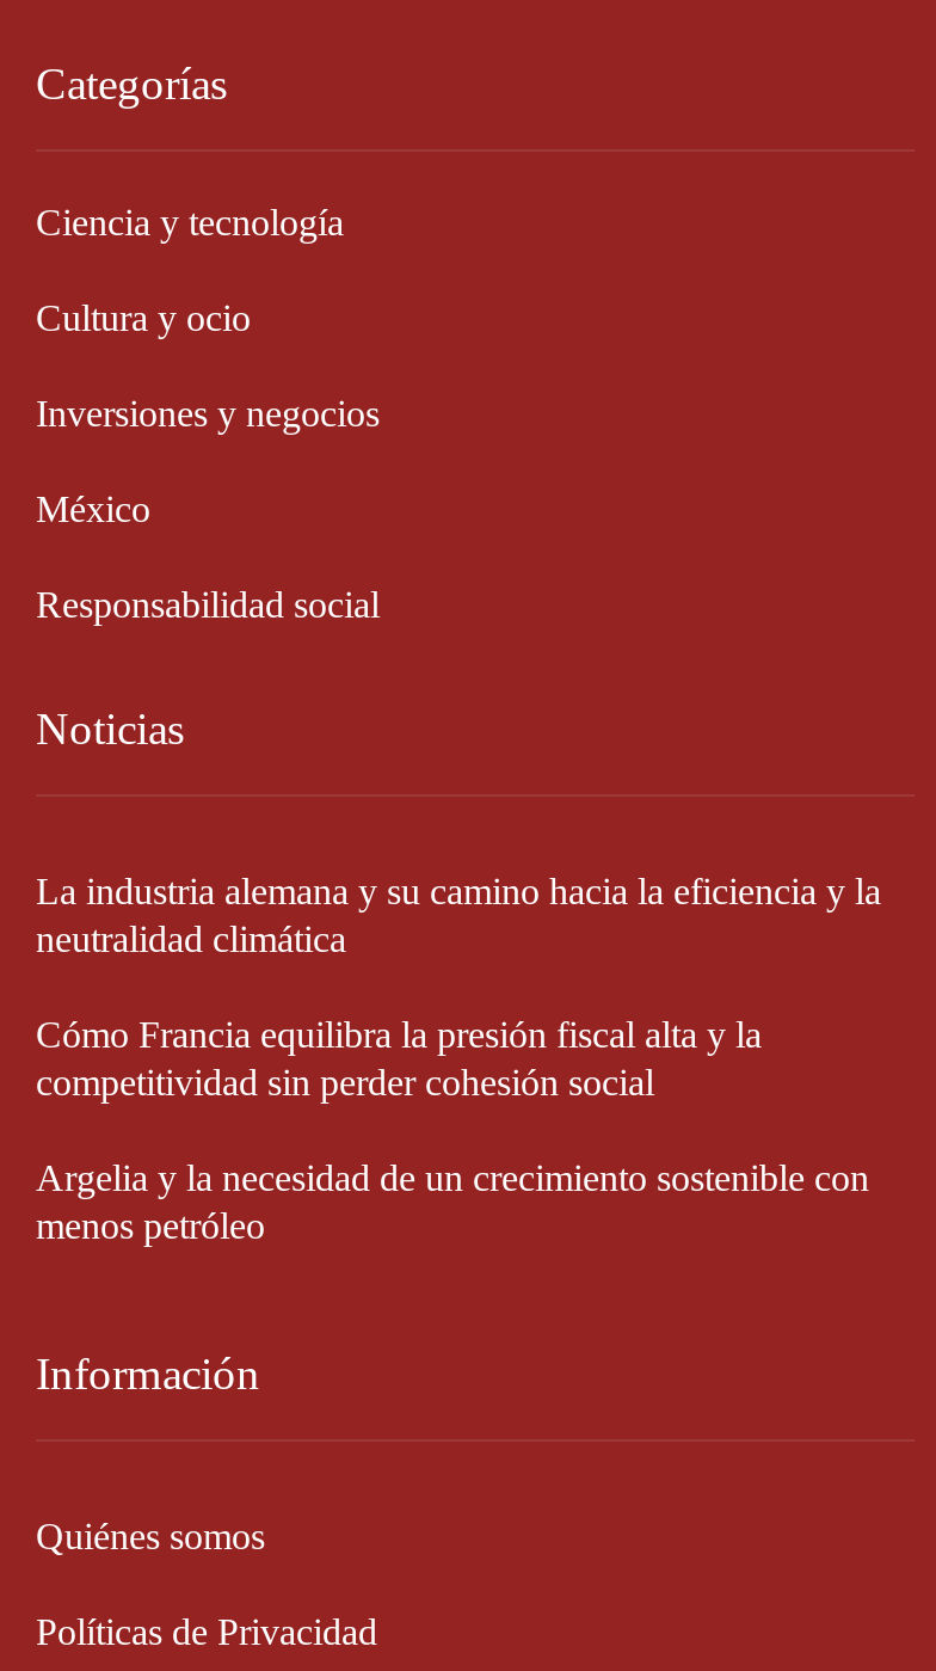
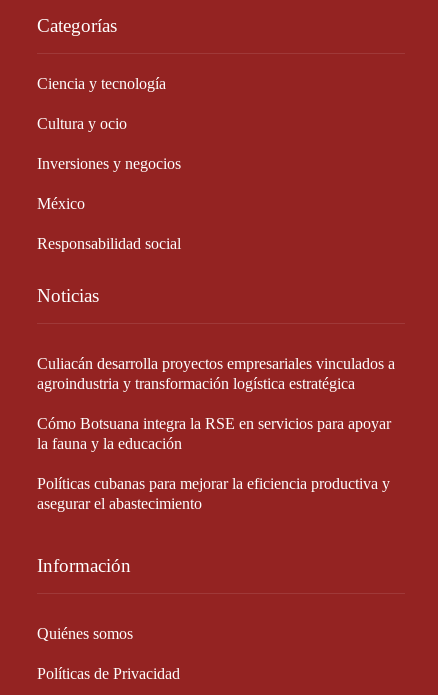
- La industria alemana y su camino hacia la eficiencia y la
- neutralidad climática
+ Culiacán desarrolla proyectos empresariales vinculados a
+ agroindustria y transformación logística estratégica

- Cómo Francia equilibra la presión fiscal alta y la
- competitividad sin perder cohesión social
+ Cómo Botsuana integra la RSE en servicios para apoyar
+ la fauna y la educación

- Argelia y la necesidad de un crecimiento sostenible con
- menos petróleo
+ Políticas cubanas para mejorar la eficiencia productiva y
+ asegurar el abastecimiento
